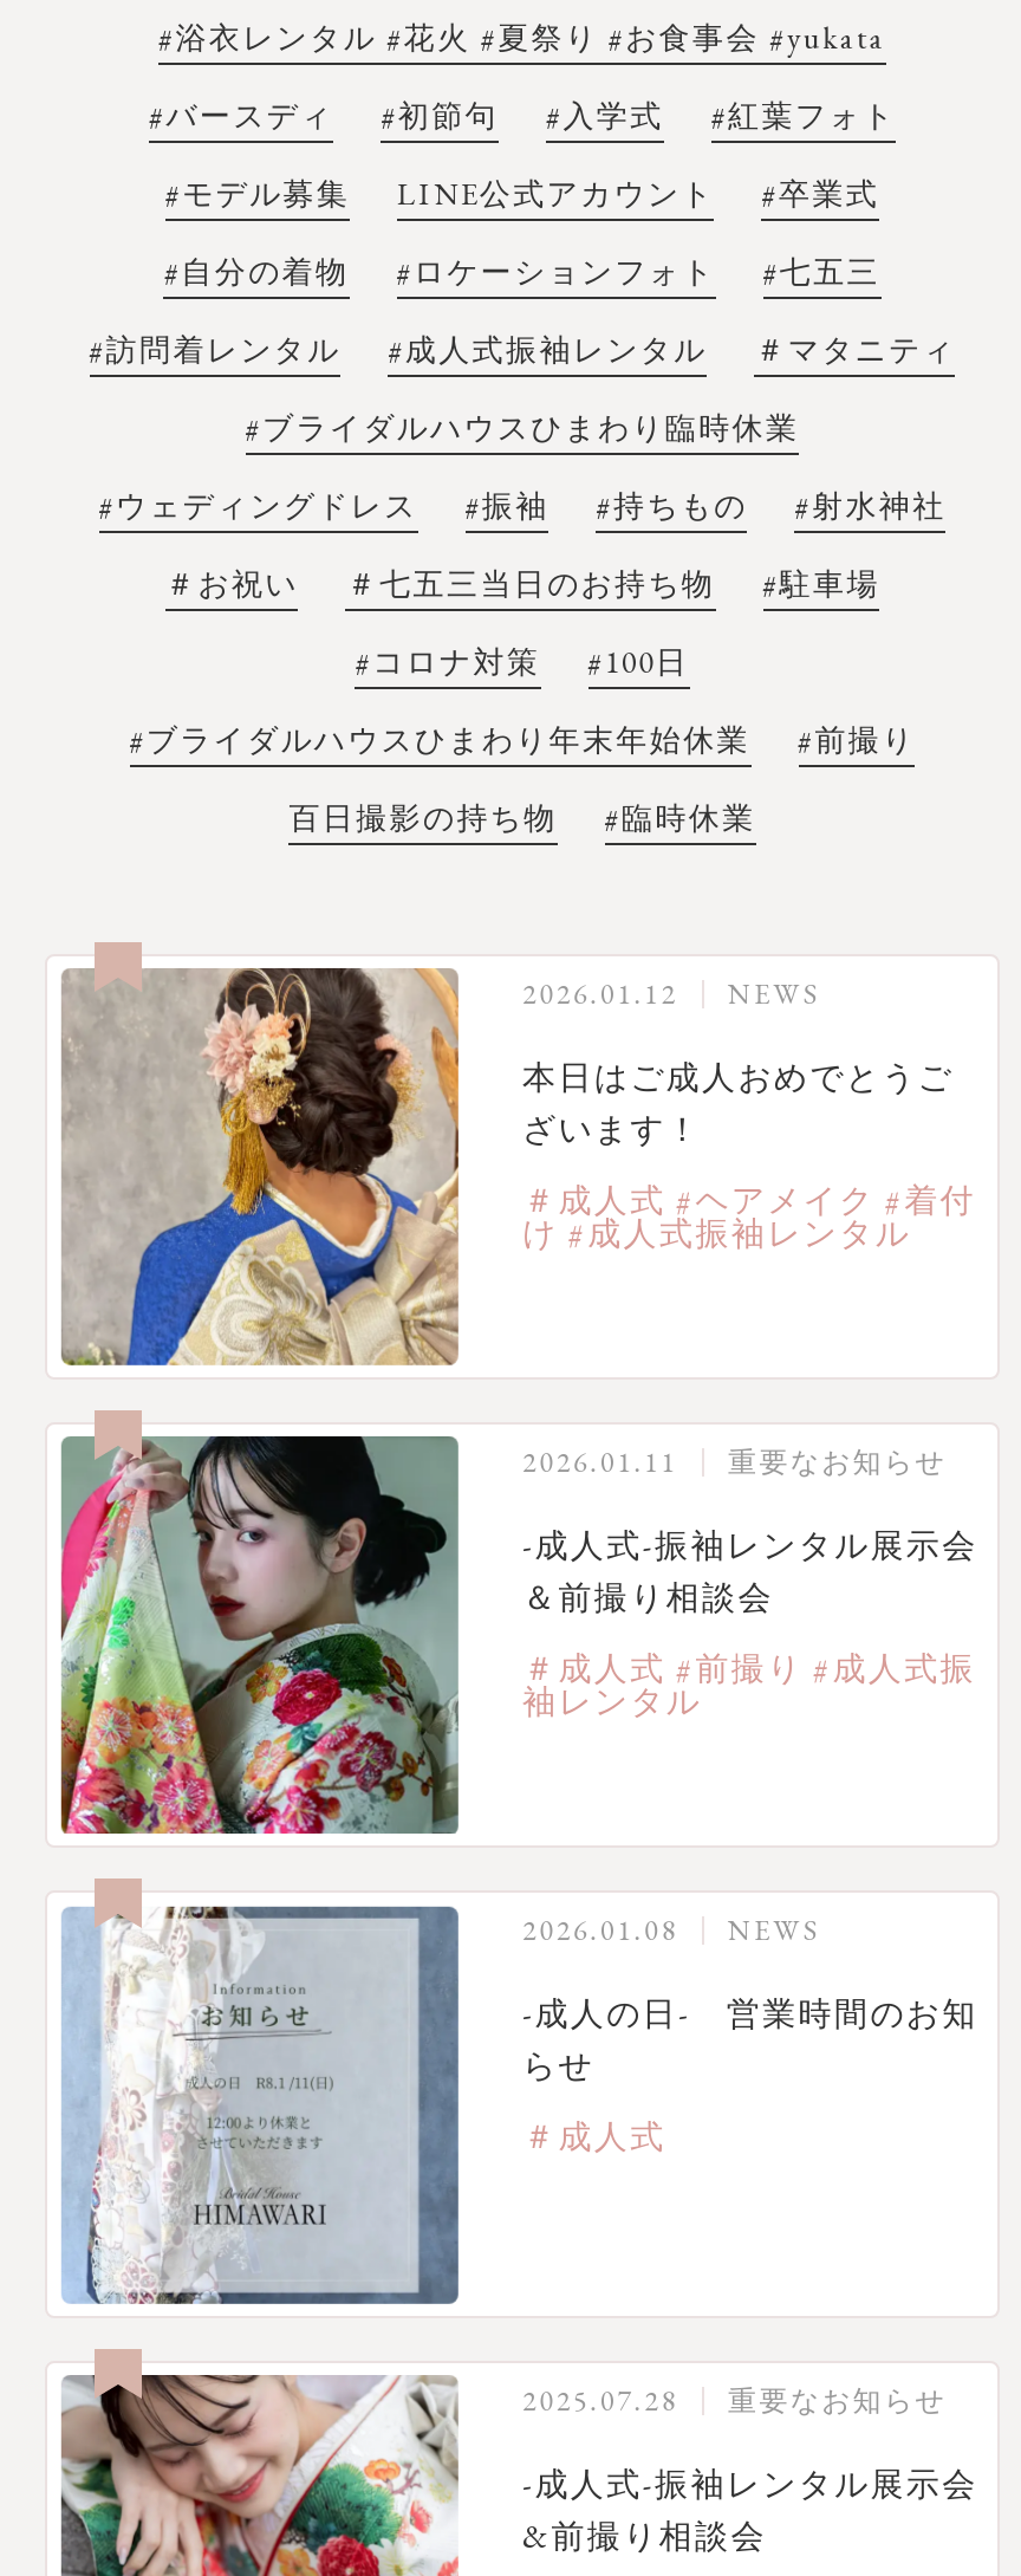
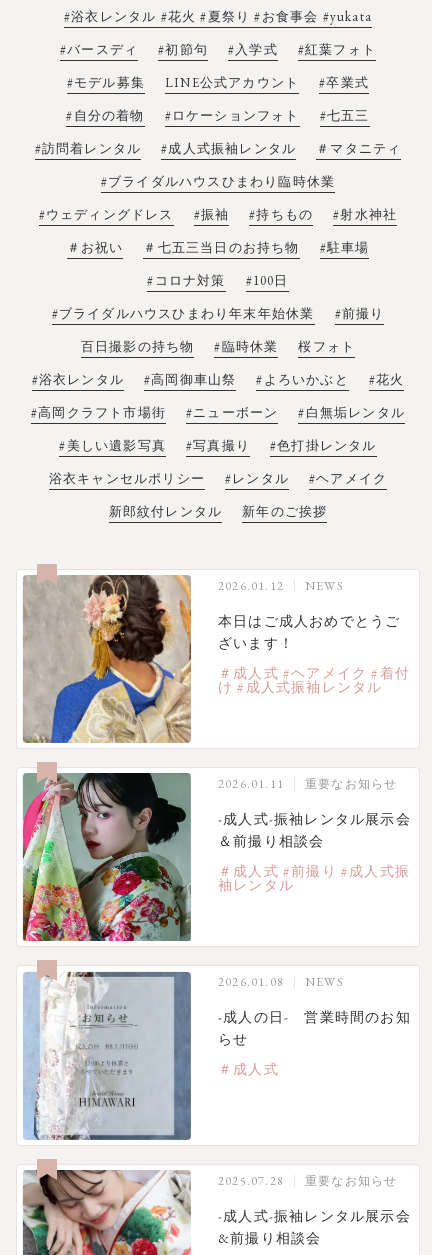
+ 桜フォト
+ #浴衣レンタル
+ #高岡御車山祭
+ #よろいかぶと
+ #花火
+ #高岡クラフト市場街
+ #ニューボーン
+ #白無垢レンタル
+ #美しい遺影写真
+ #写真撮り
+ #色打掛レンタル
+ 浴衣キャンセルポリシー
+ #レンタル
+ #ヘアメイク
+ 新郎紋付レンタル
+ 新年のご挨拶
